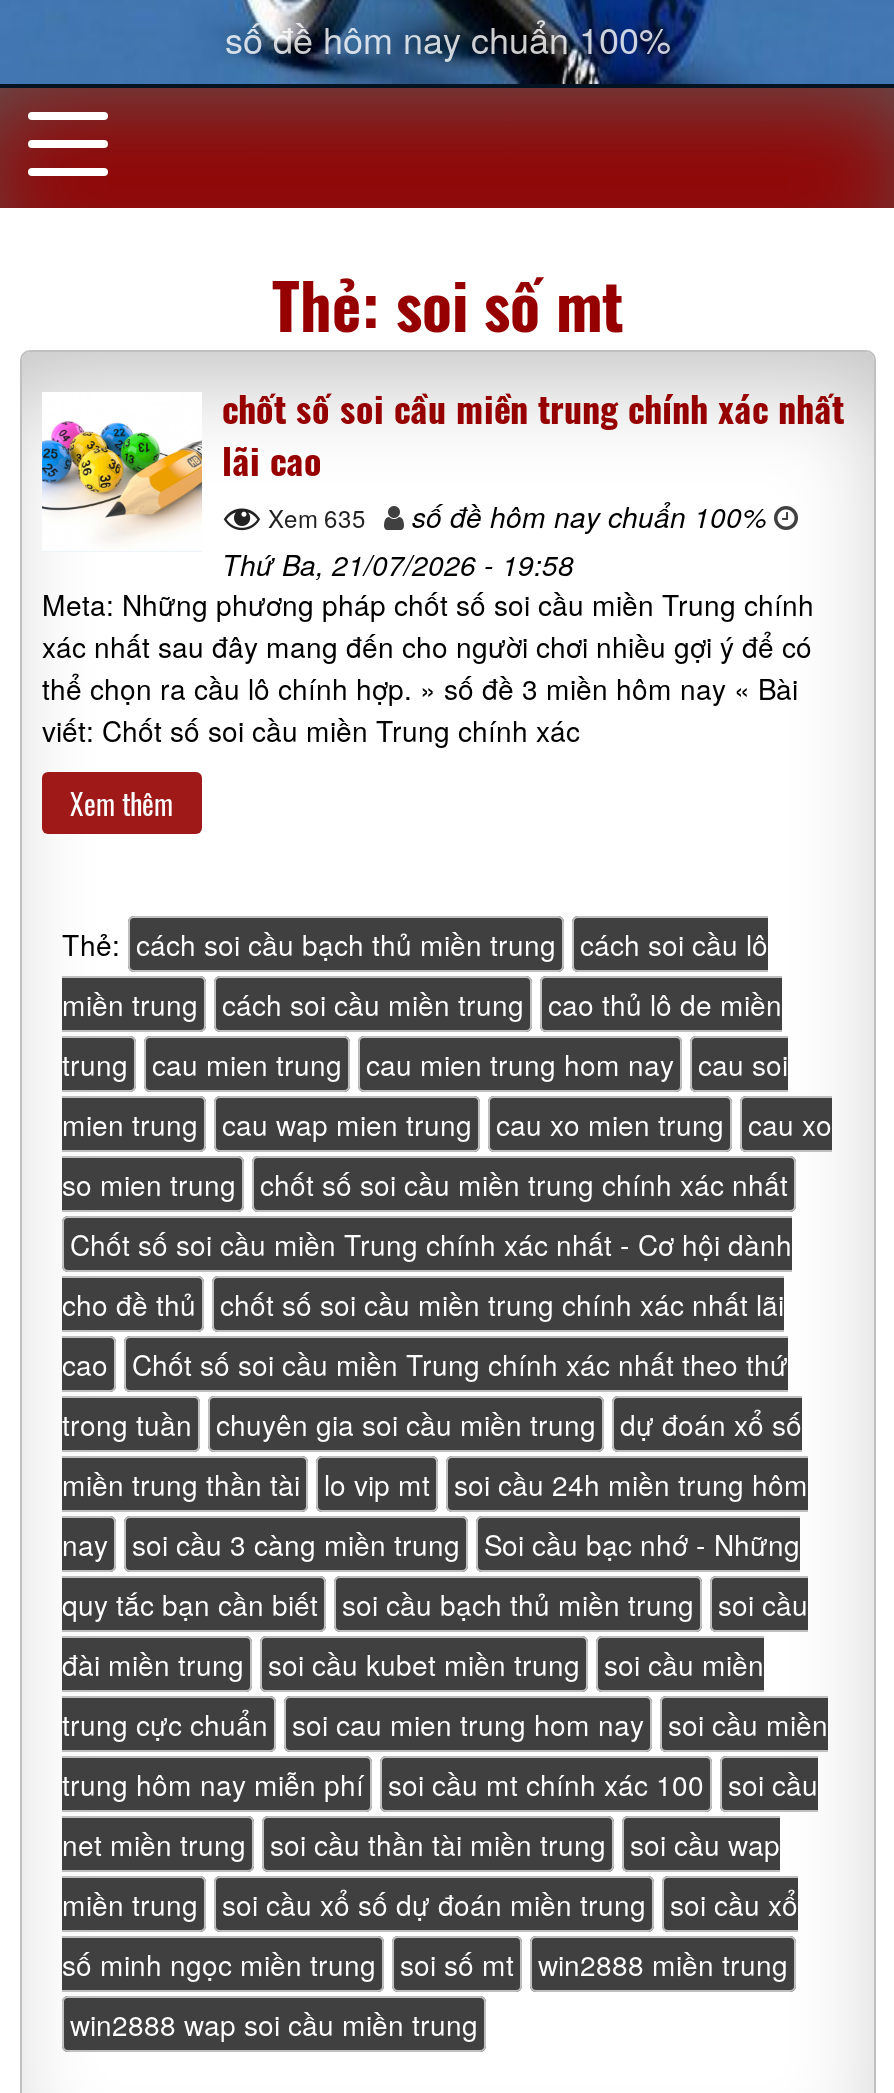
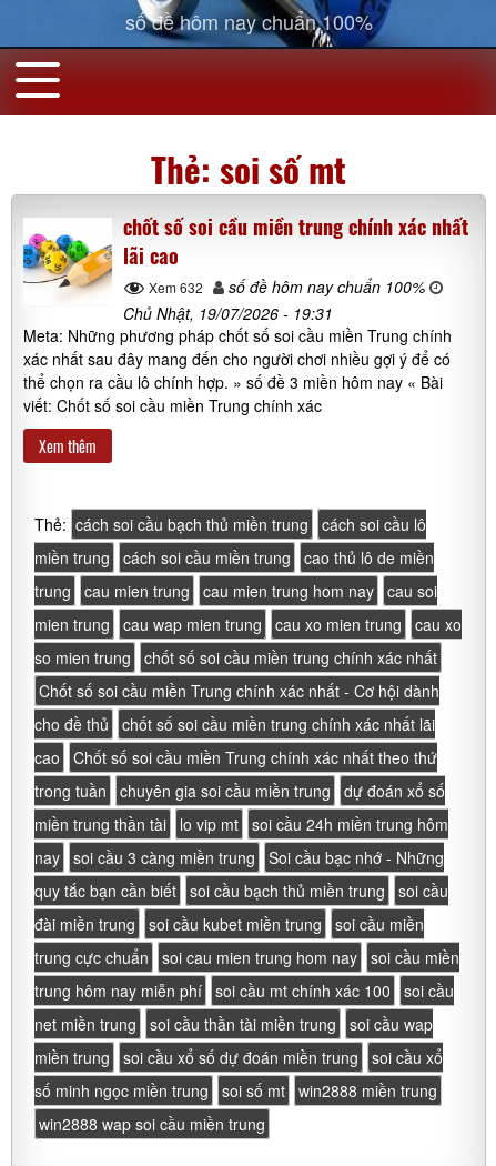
- Xem 635 số đề hôm nay chuẩn 100%
+ Xem 632 số đề hôm nay chuẩn 100%

- Thứ Ba, 21/07/2026 - 19:58
+ Chủ Nhật, 19/07/2026 - 19:31
